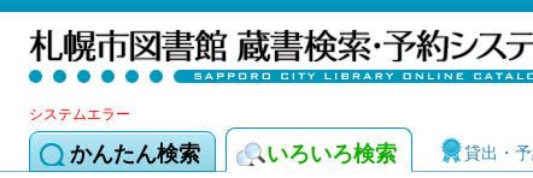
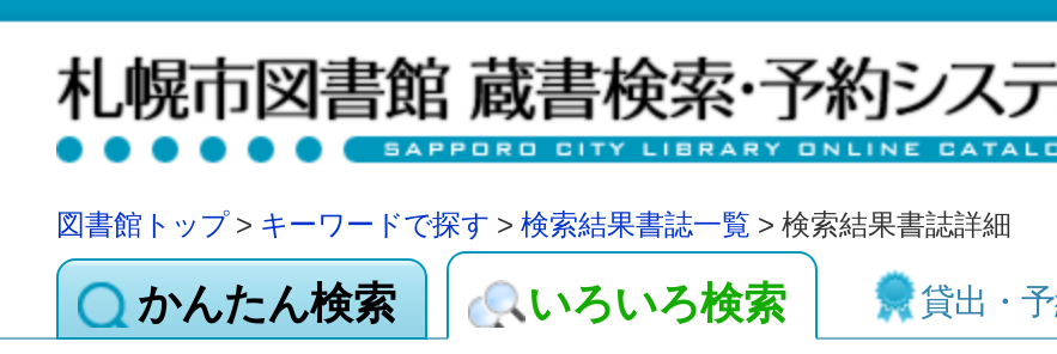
- システムエラー
+ 図書館トップ>キーワードで探す>検索結果書誌一覧> 検索結果書誌詳細
